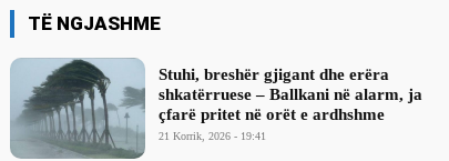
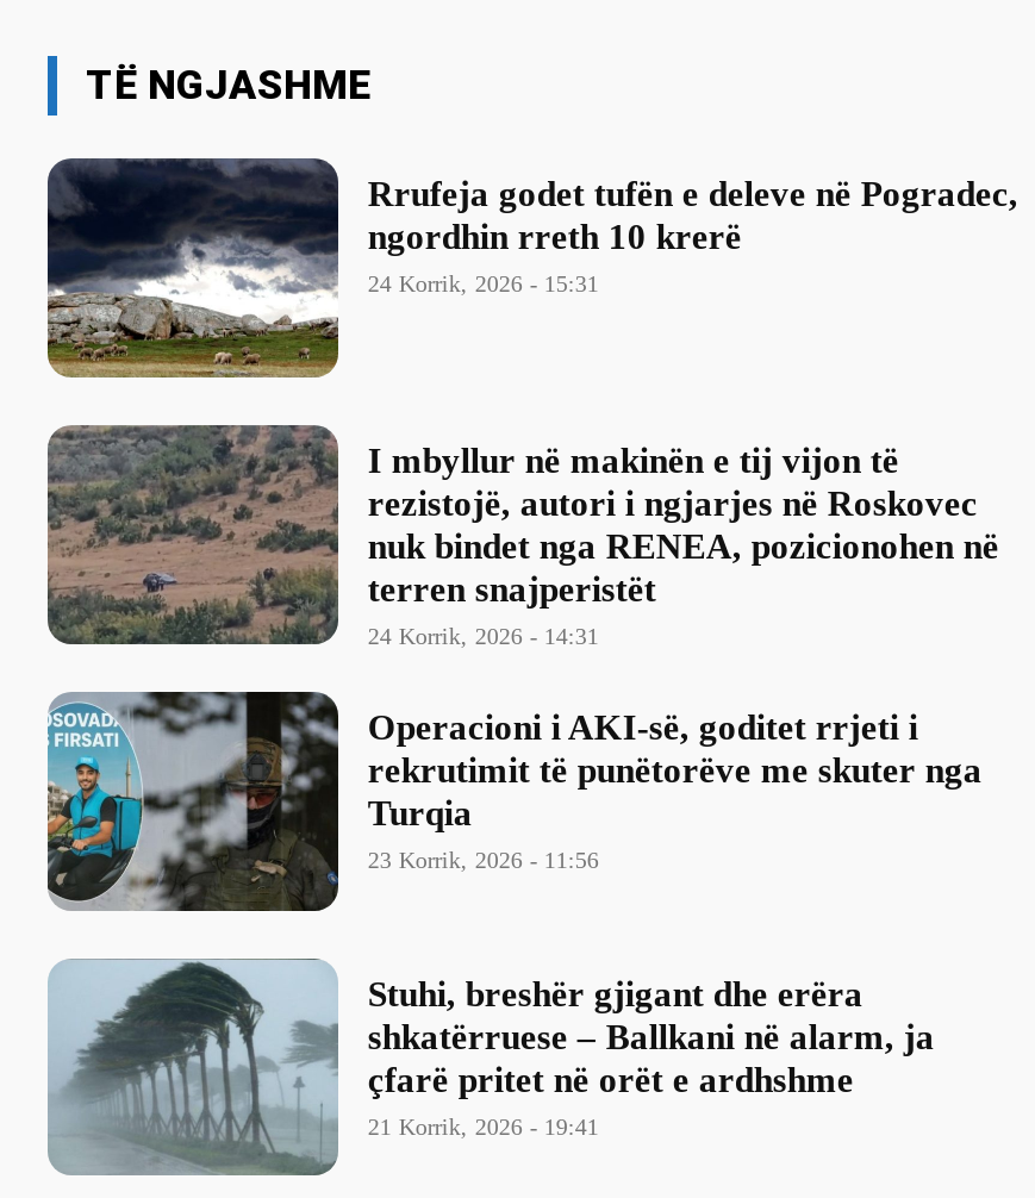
+ [image]
+ Rrufeja godet tufën e deleve në Pogradec,
+ ngordhin rreth 10 krerë
+ 24 Korrik, 2026 - 15:31

+ [image]
+ I mbyllur në makinën e tij vijon të
+ rezistojë, autori i ngjarjes në Roskovec
+ nuk bindet nga RENEA, pozicionohen në
+ terren snajperistët
+ 24 Korrik, 2026 - 14:31
+ Operacioni i AKI-së, goditet rrjeti i
+ rekrutimit të punëtorëve me skuter nga
+ Turqia
+ 23 Korrik, 2026 - 11:56

+ [image]
